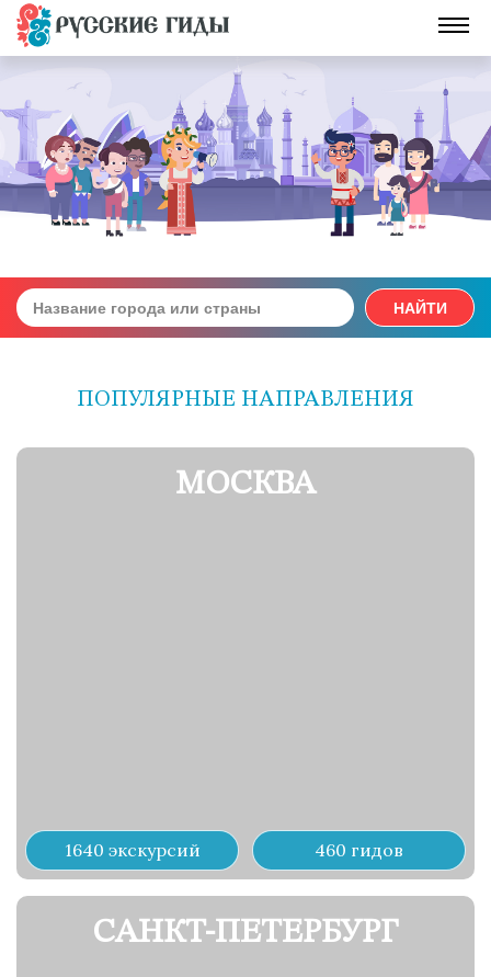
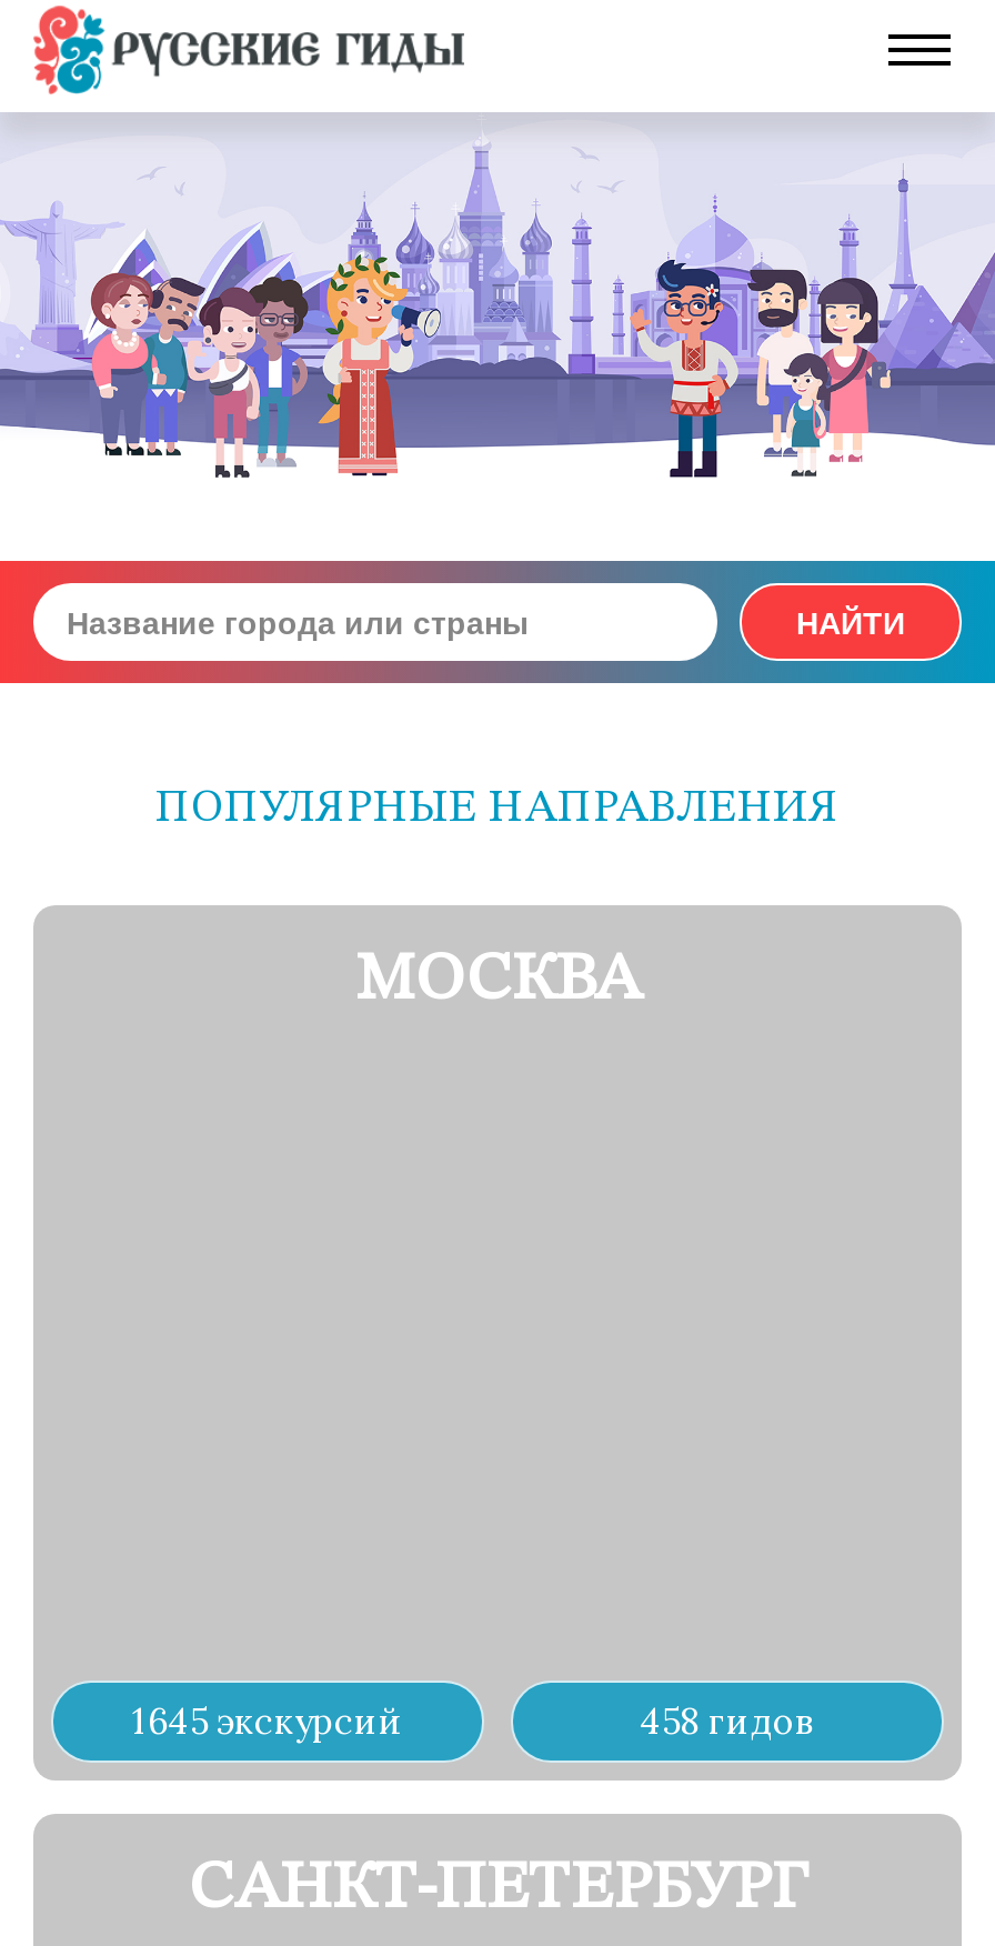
- 1640 экскурсий
+ 1645 экскурсий

- 460 гидов
+ 458 гидов
